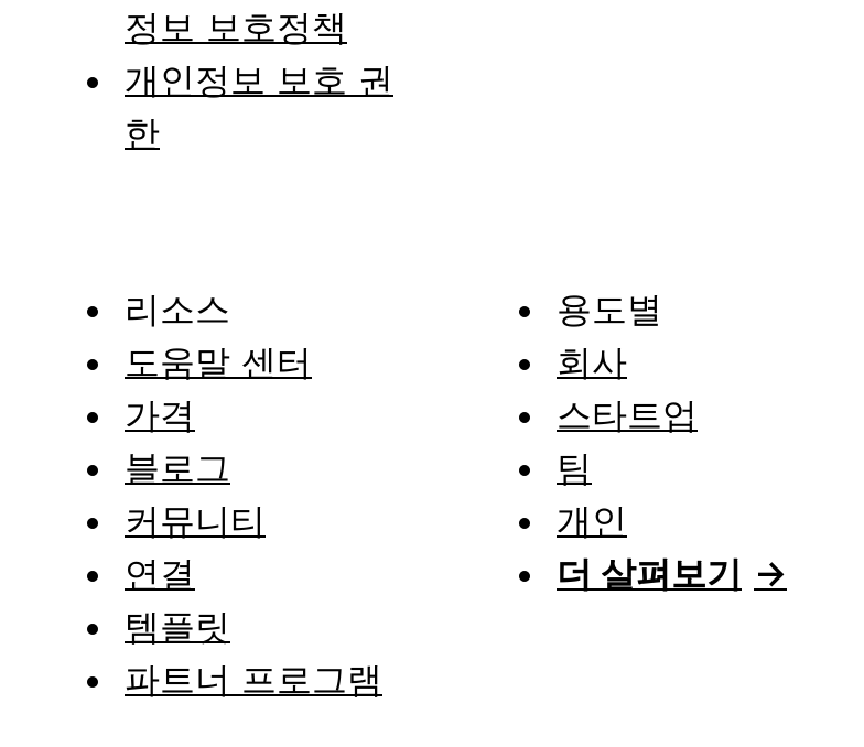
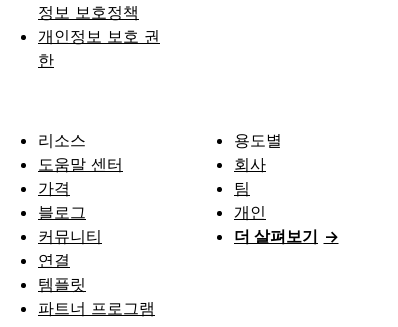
- 스타트업

moved up: 팀 | 개인
